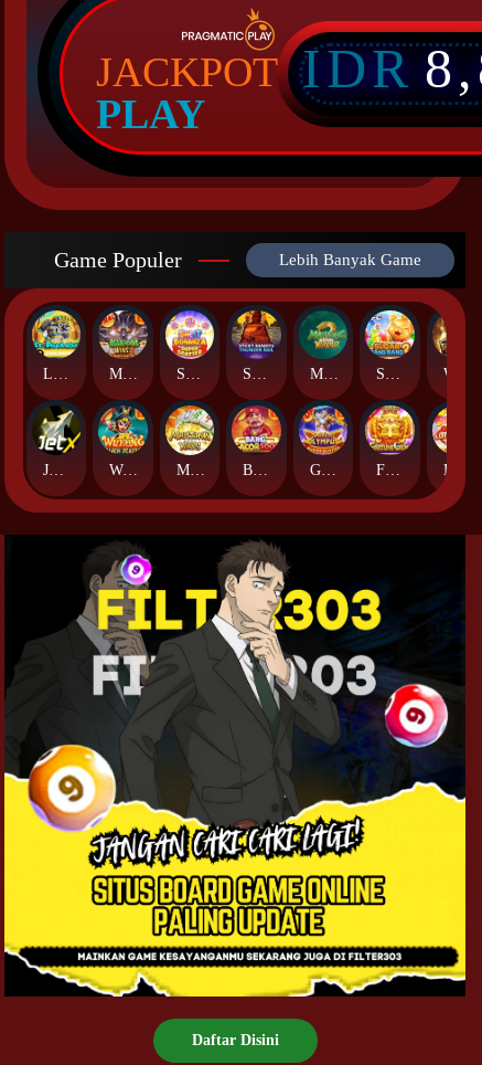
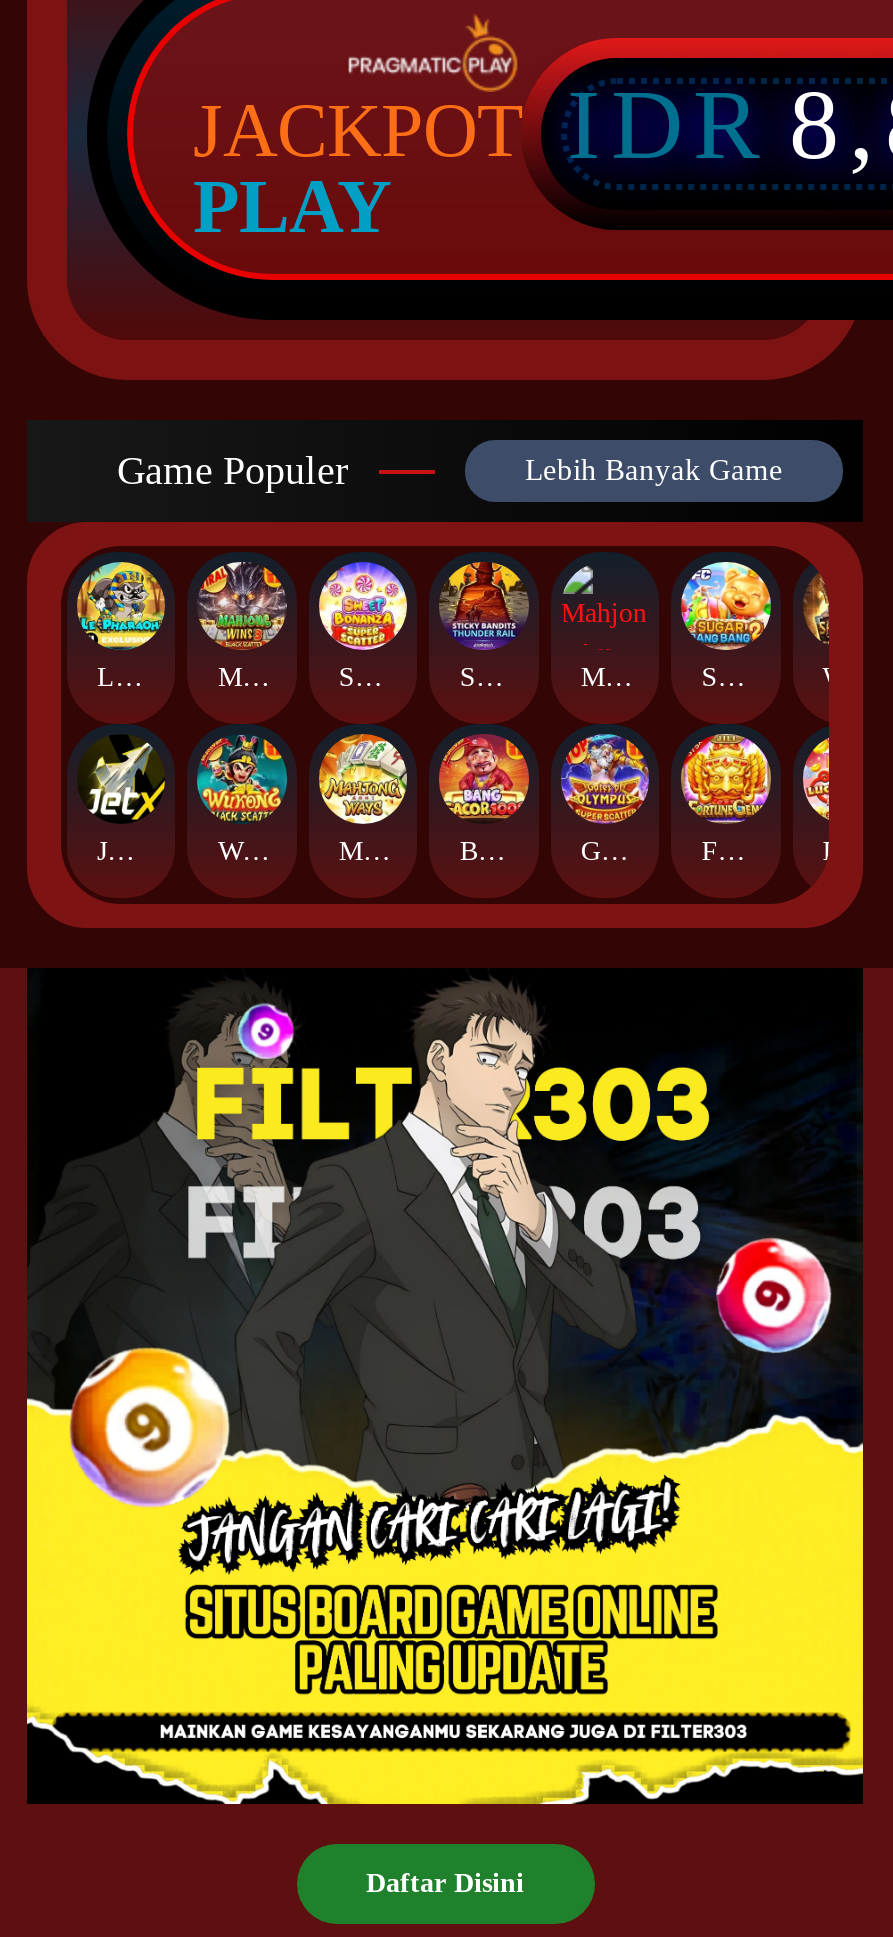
- [image]
+ [image]
